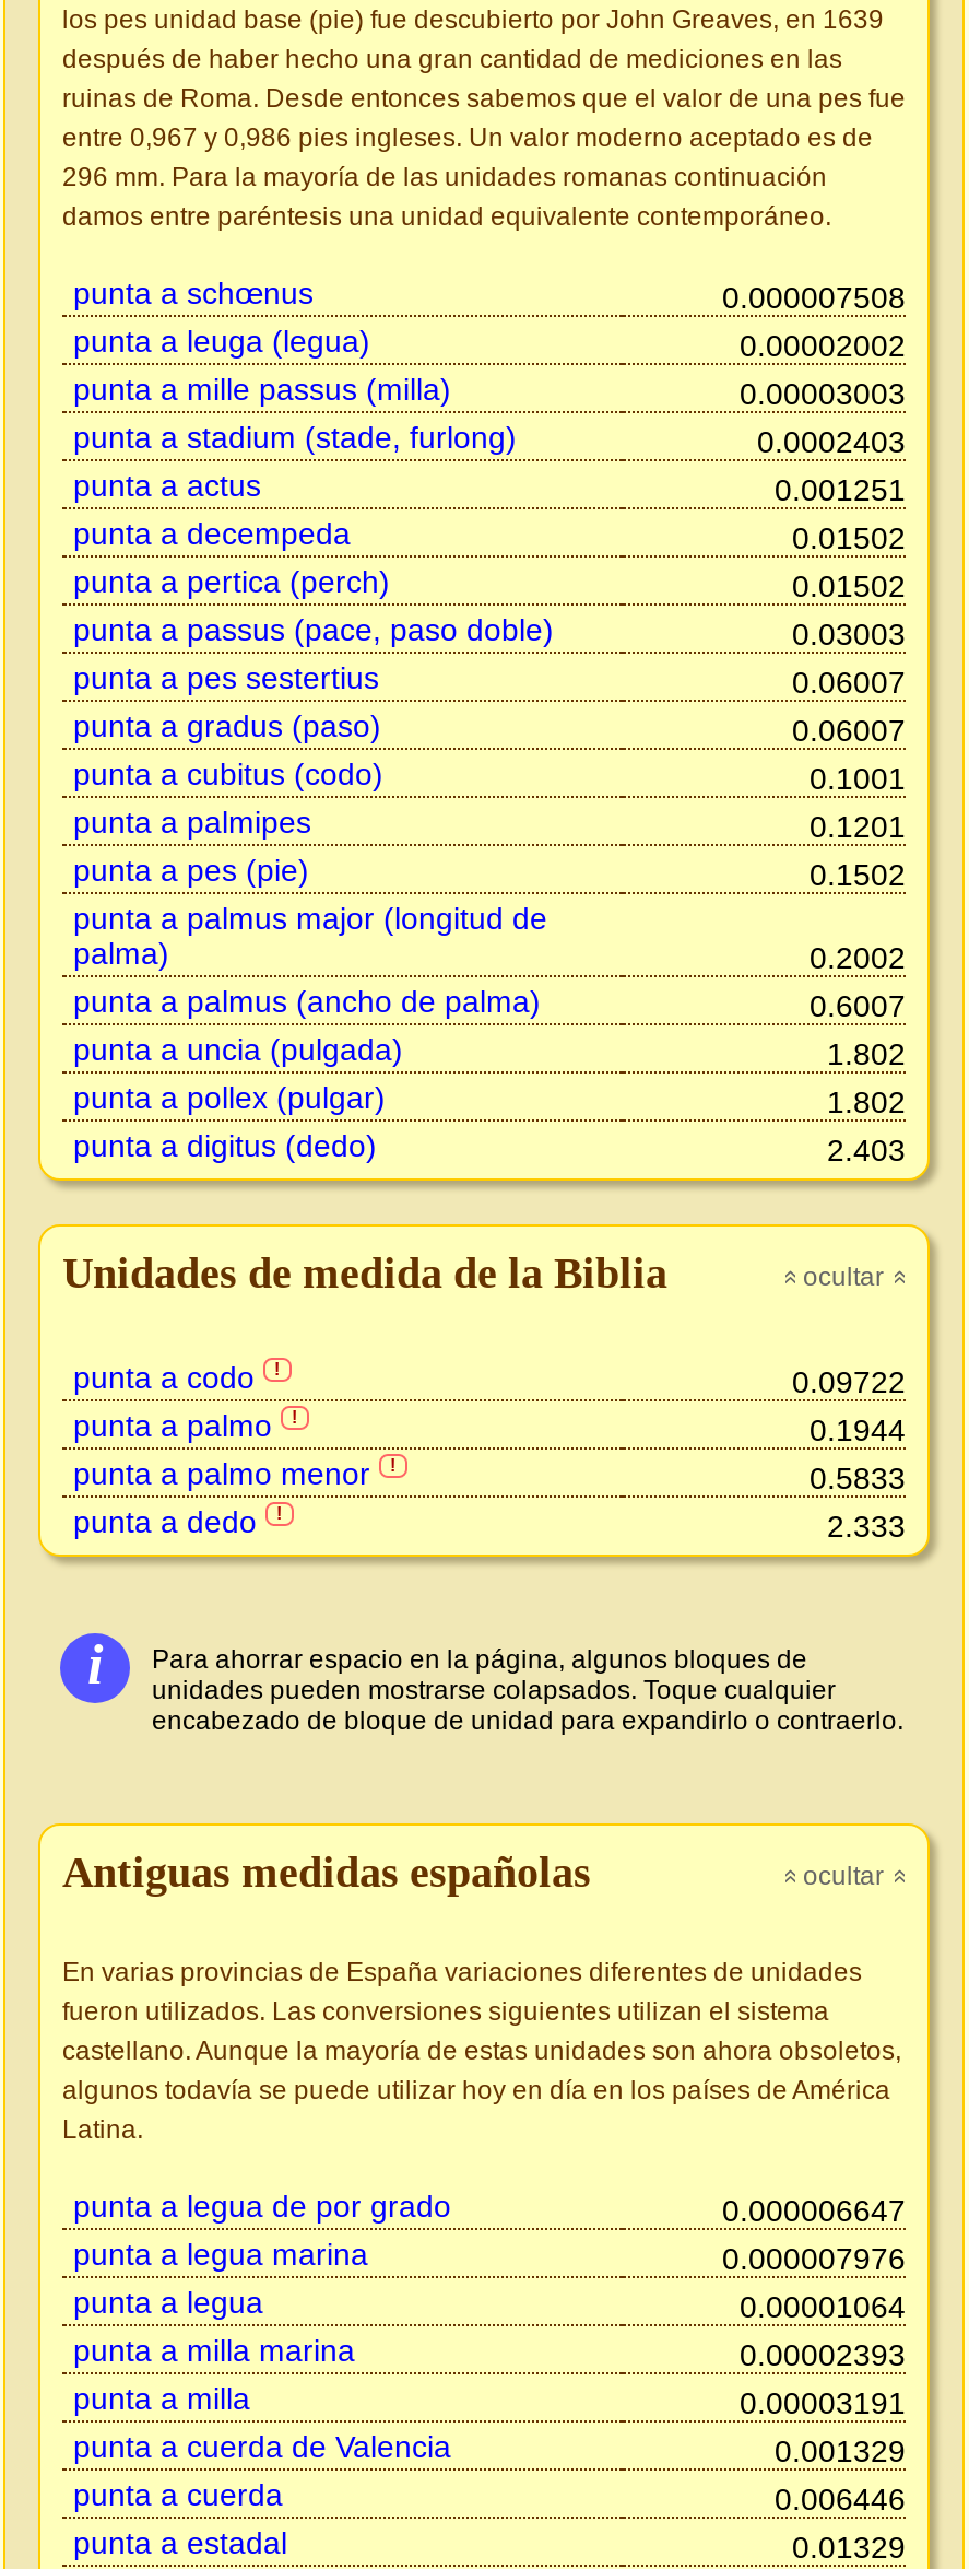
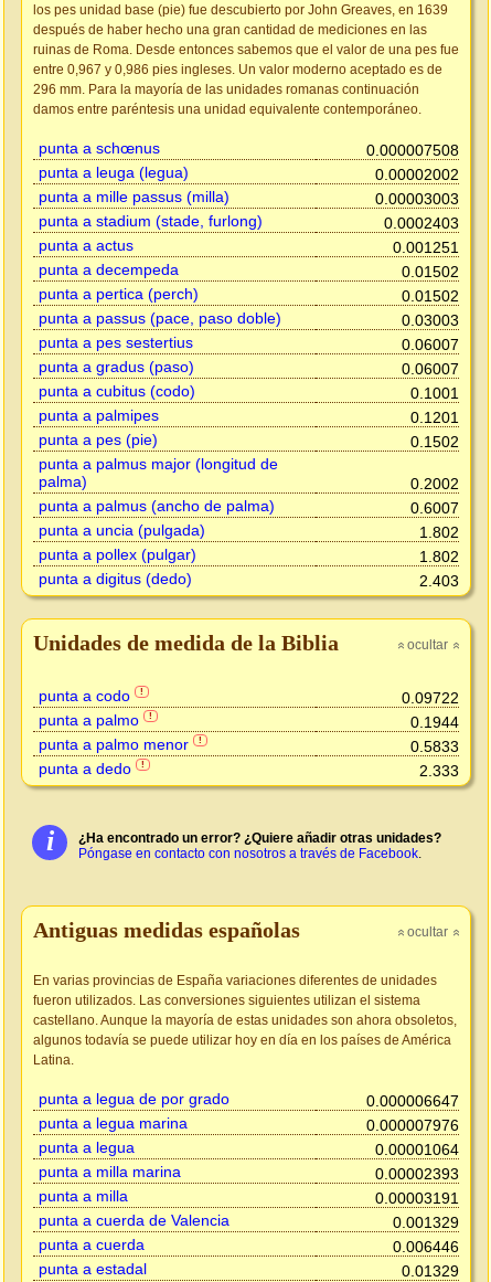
- Para ahorrar espacio en la página, algunos bloques de
- unidades pueden mostrarse colapsados. Toque cualquier
- encabezado de bloque de unidad para expandirlo o contraerlo.
+ ¿Ha encontrado un error? ¿Quiere añadir otras unidades?
+ Póngase en contacto con nosotros a través de Facebook.
